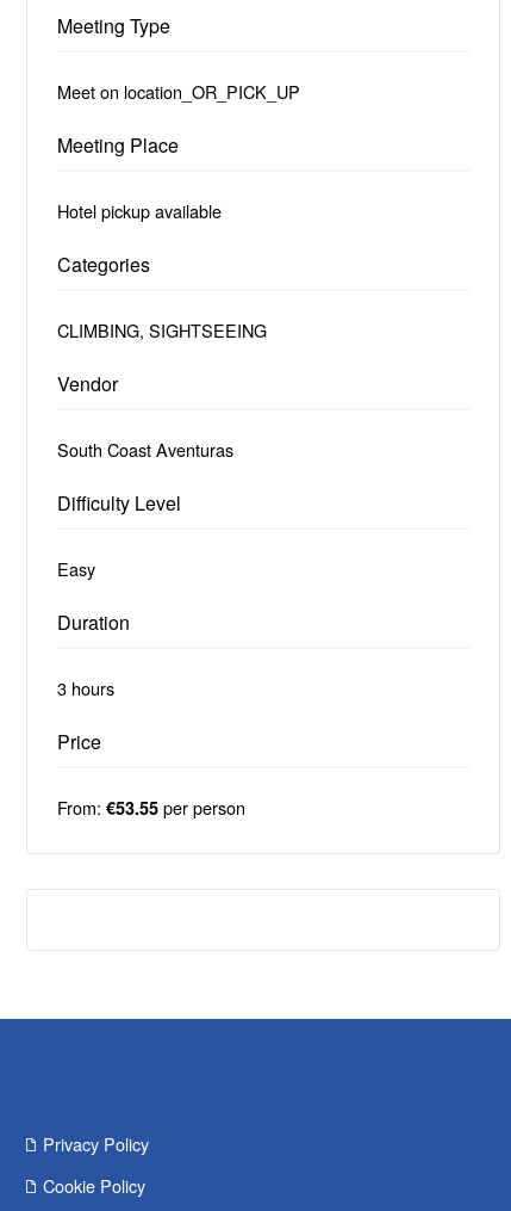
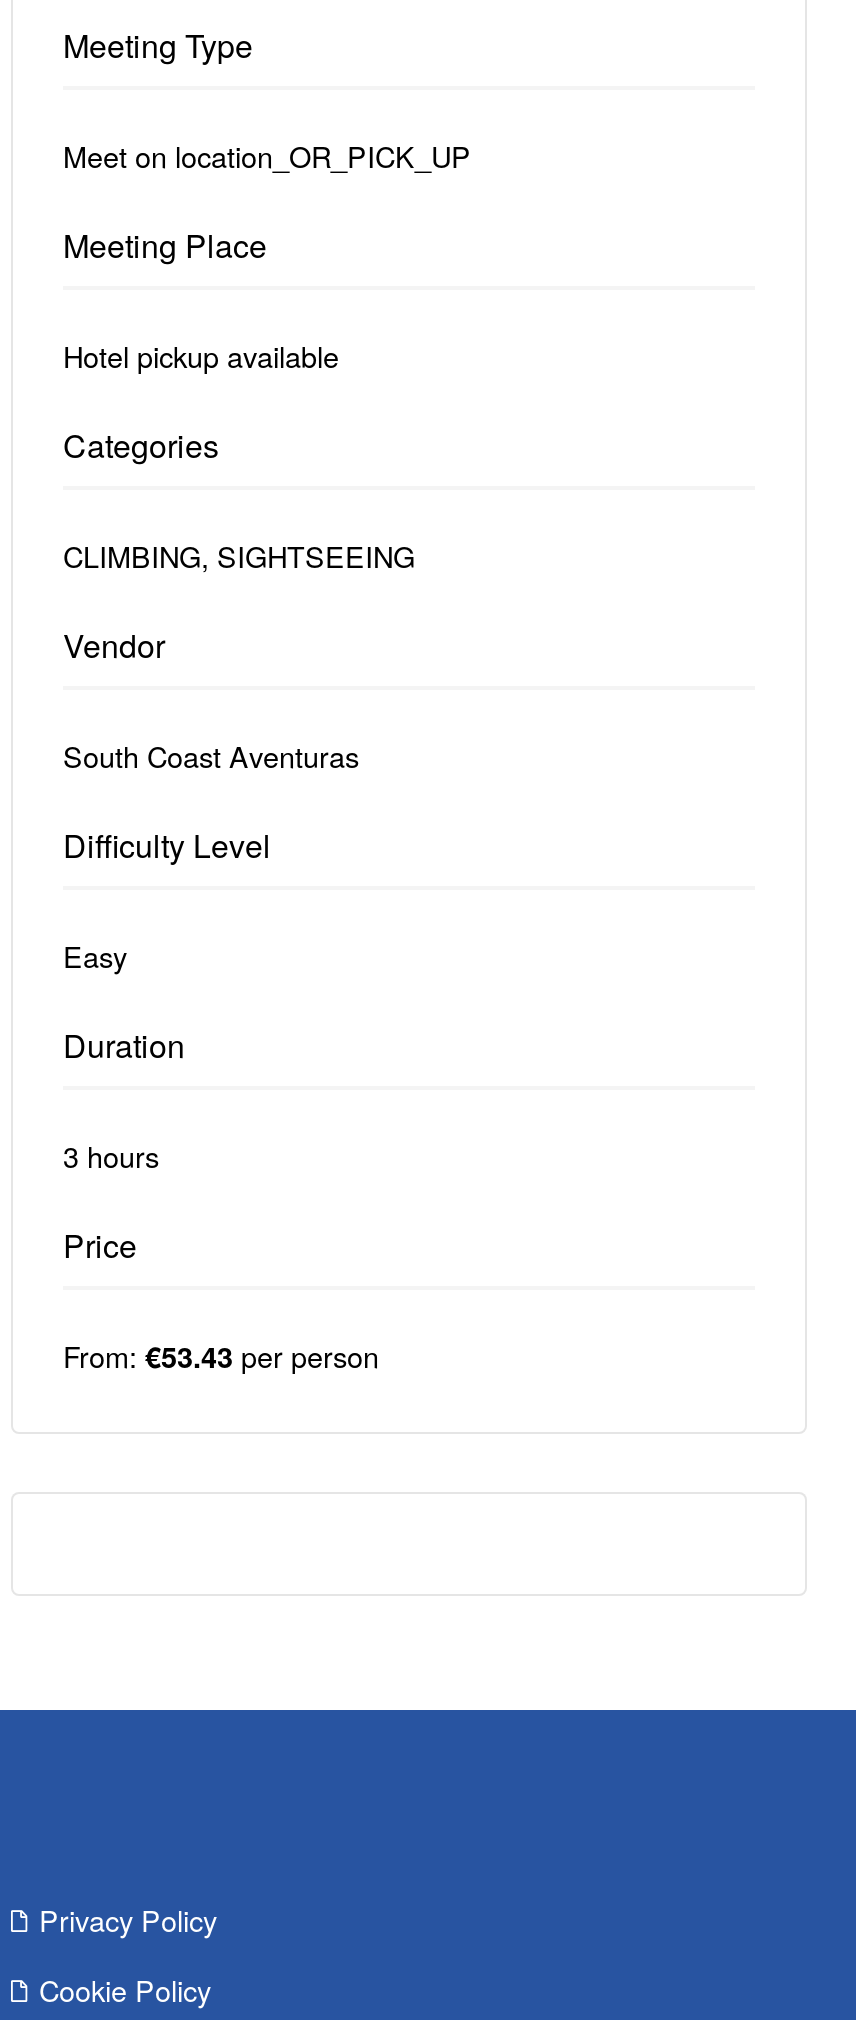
- From: €53.55 per person
+ From: €53.43 per person
